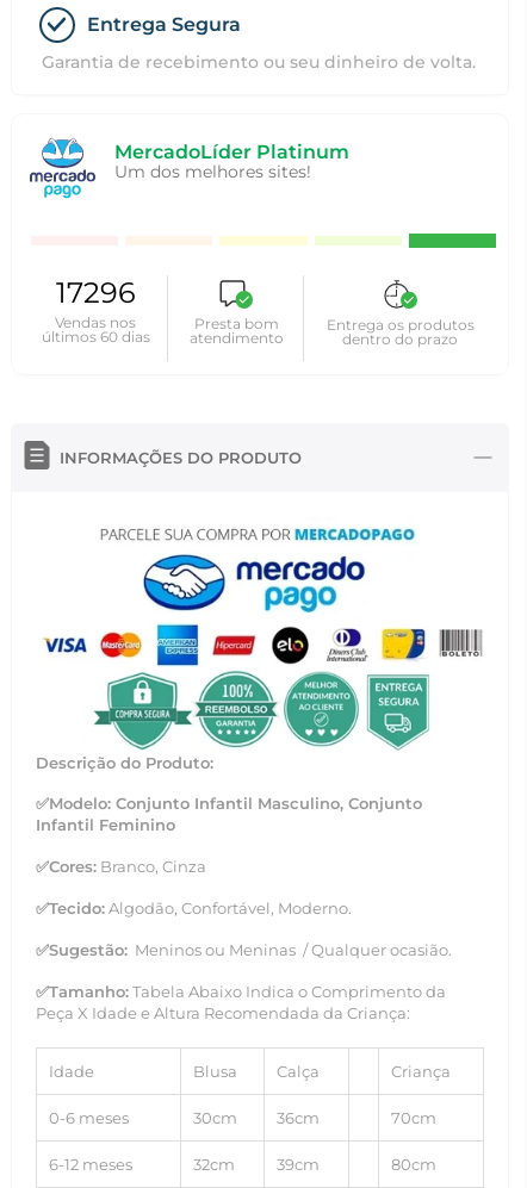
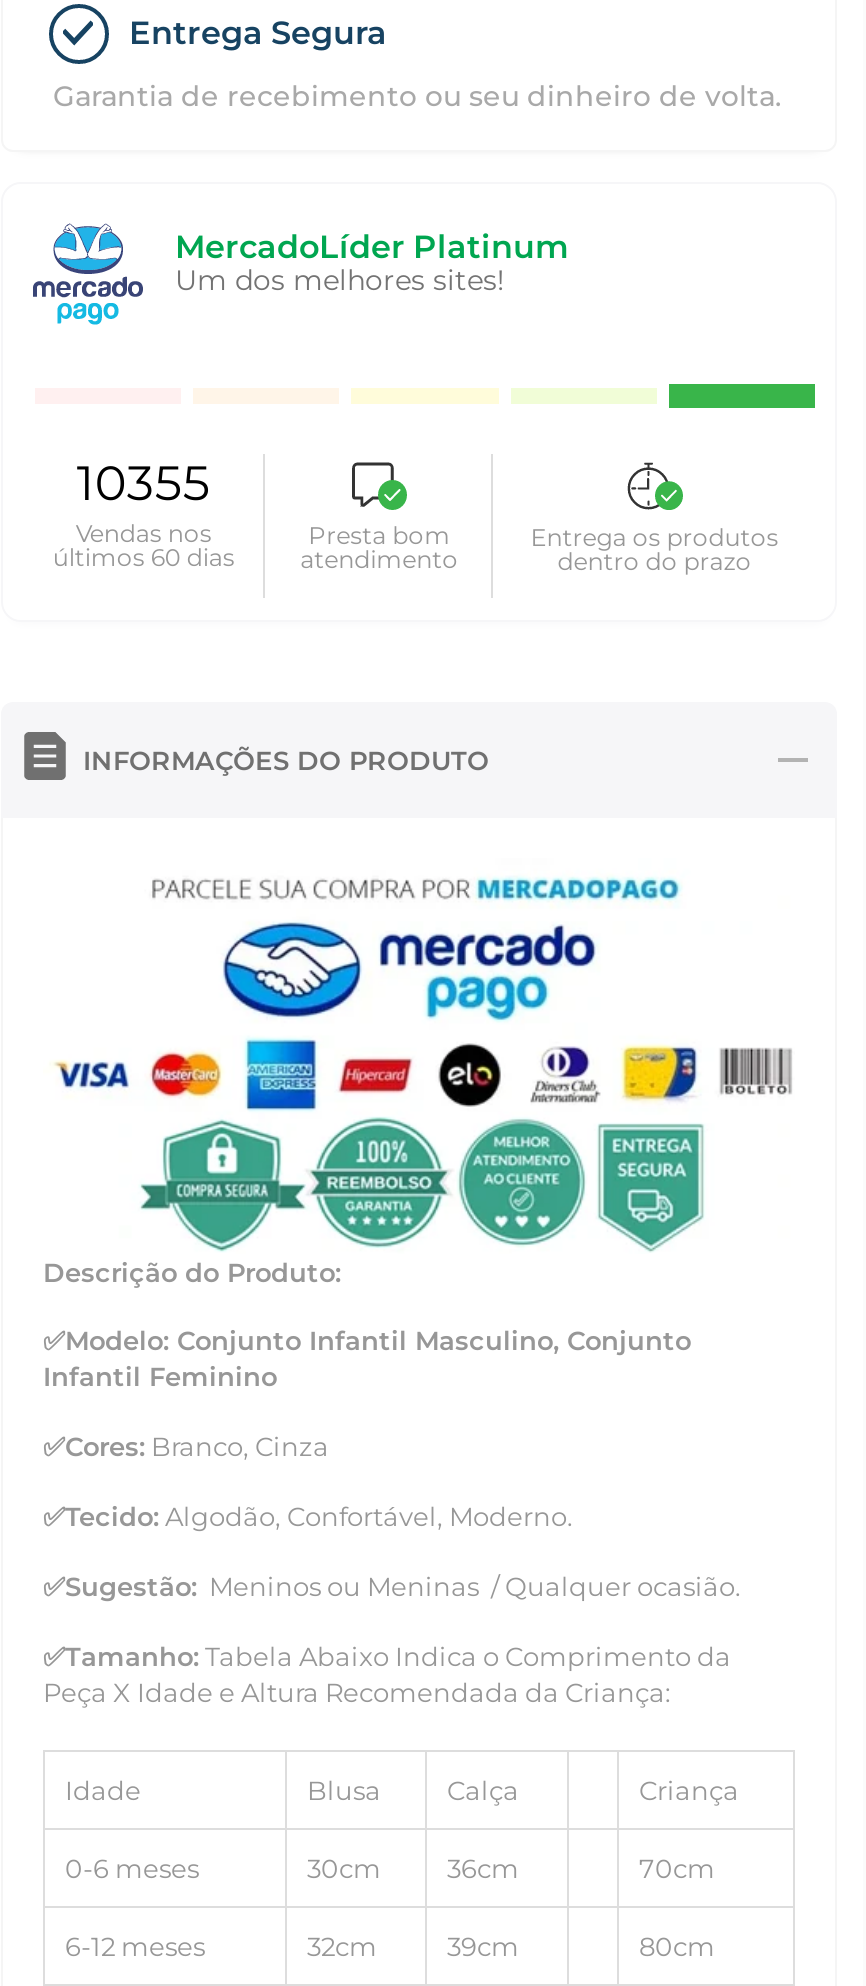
- 17296
+ 10355
